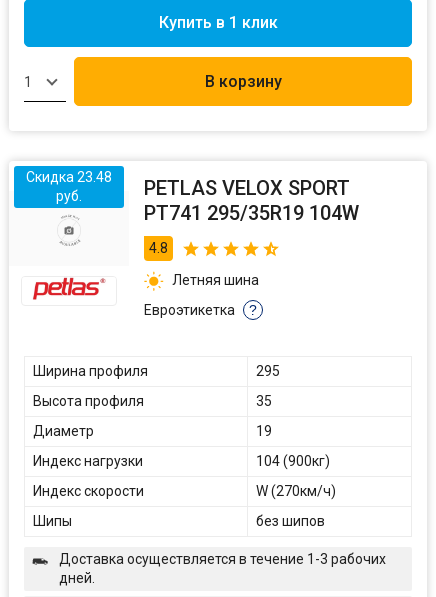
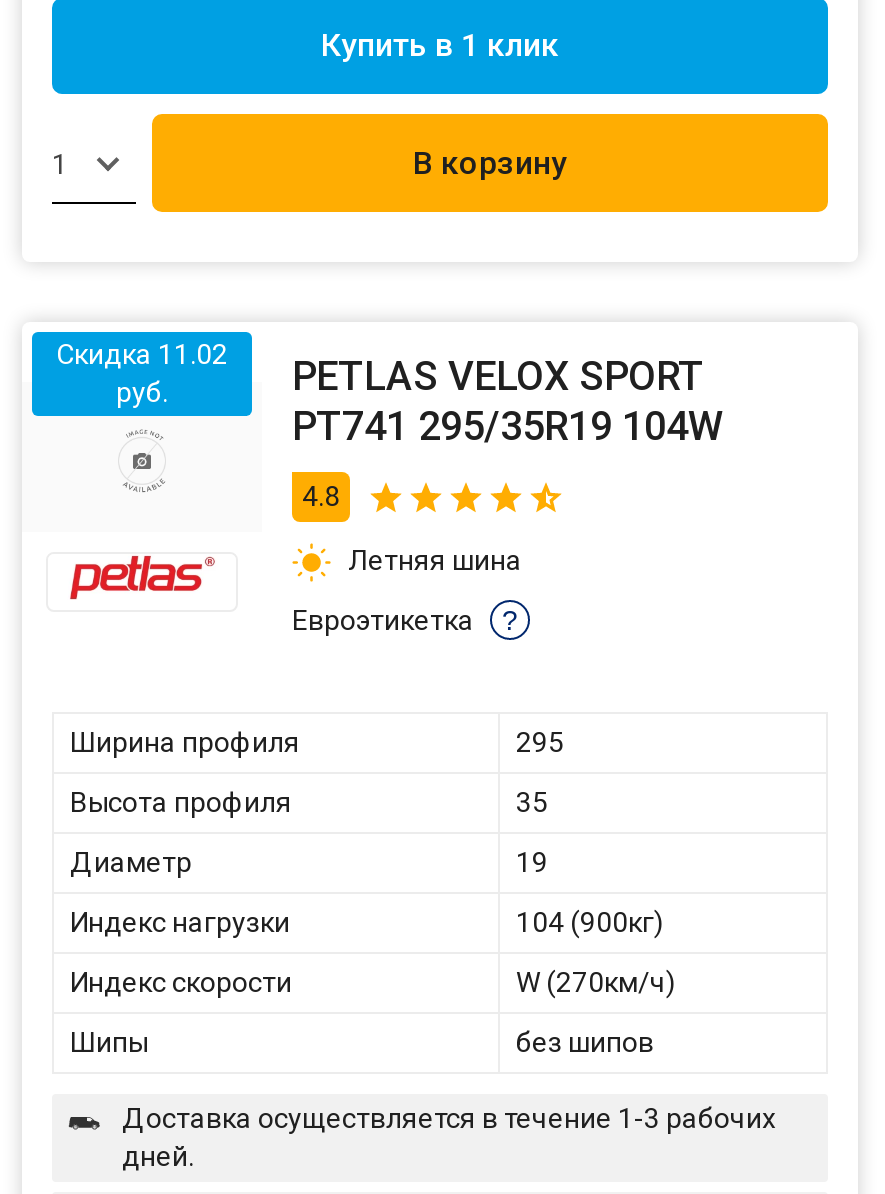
- Скидка 23.48 PETLAS VELOX SPORT
+ Скидка 11.02 PETLAS VELOX SPORT
